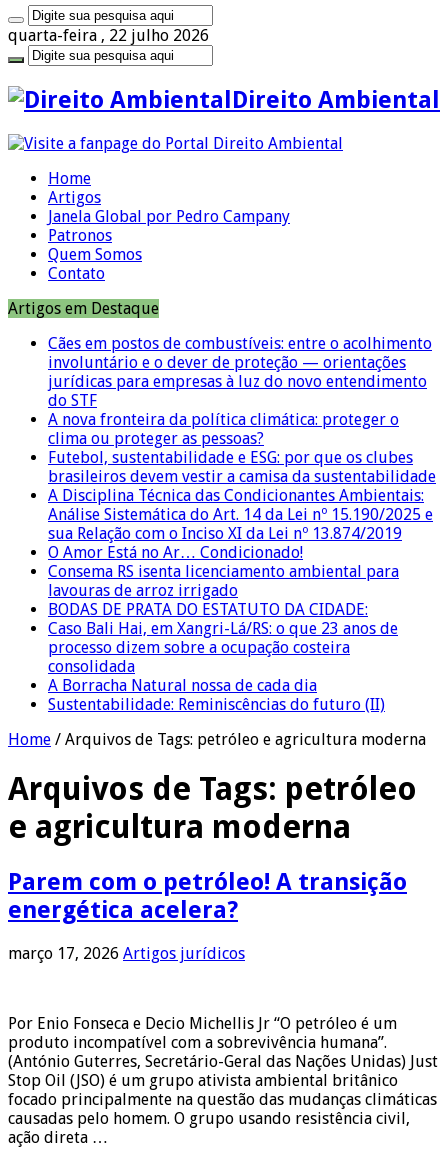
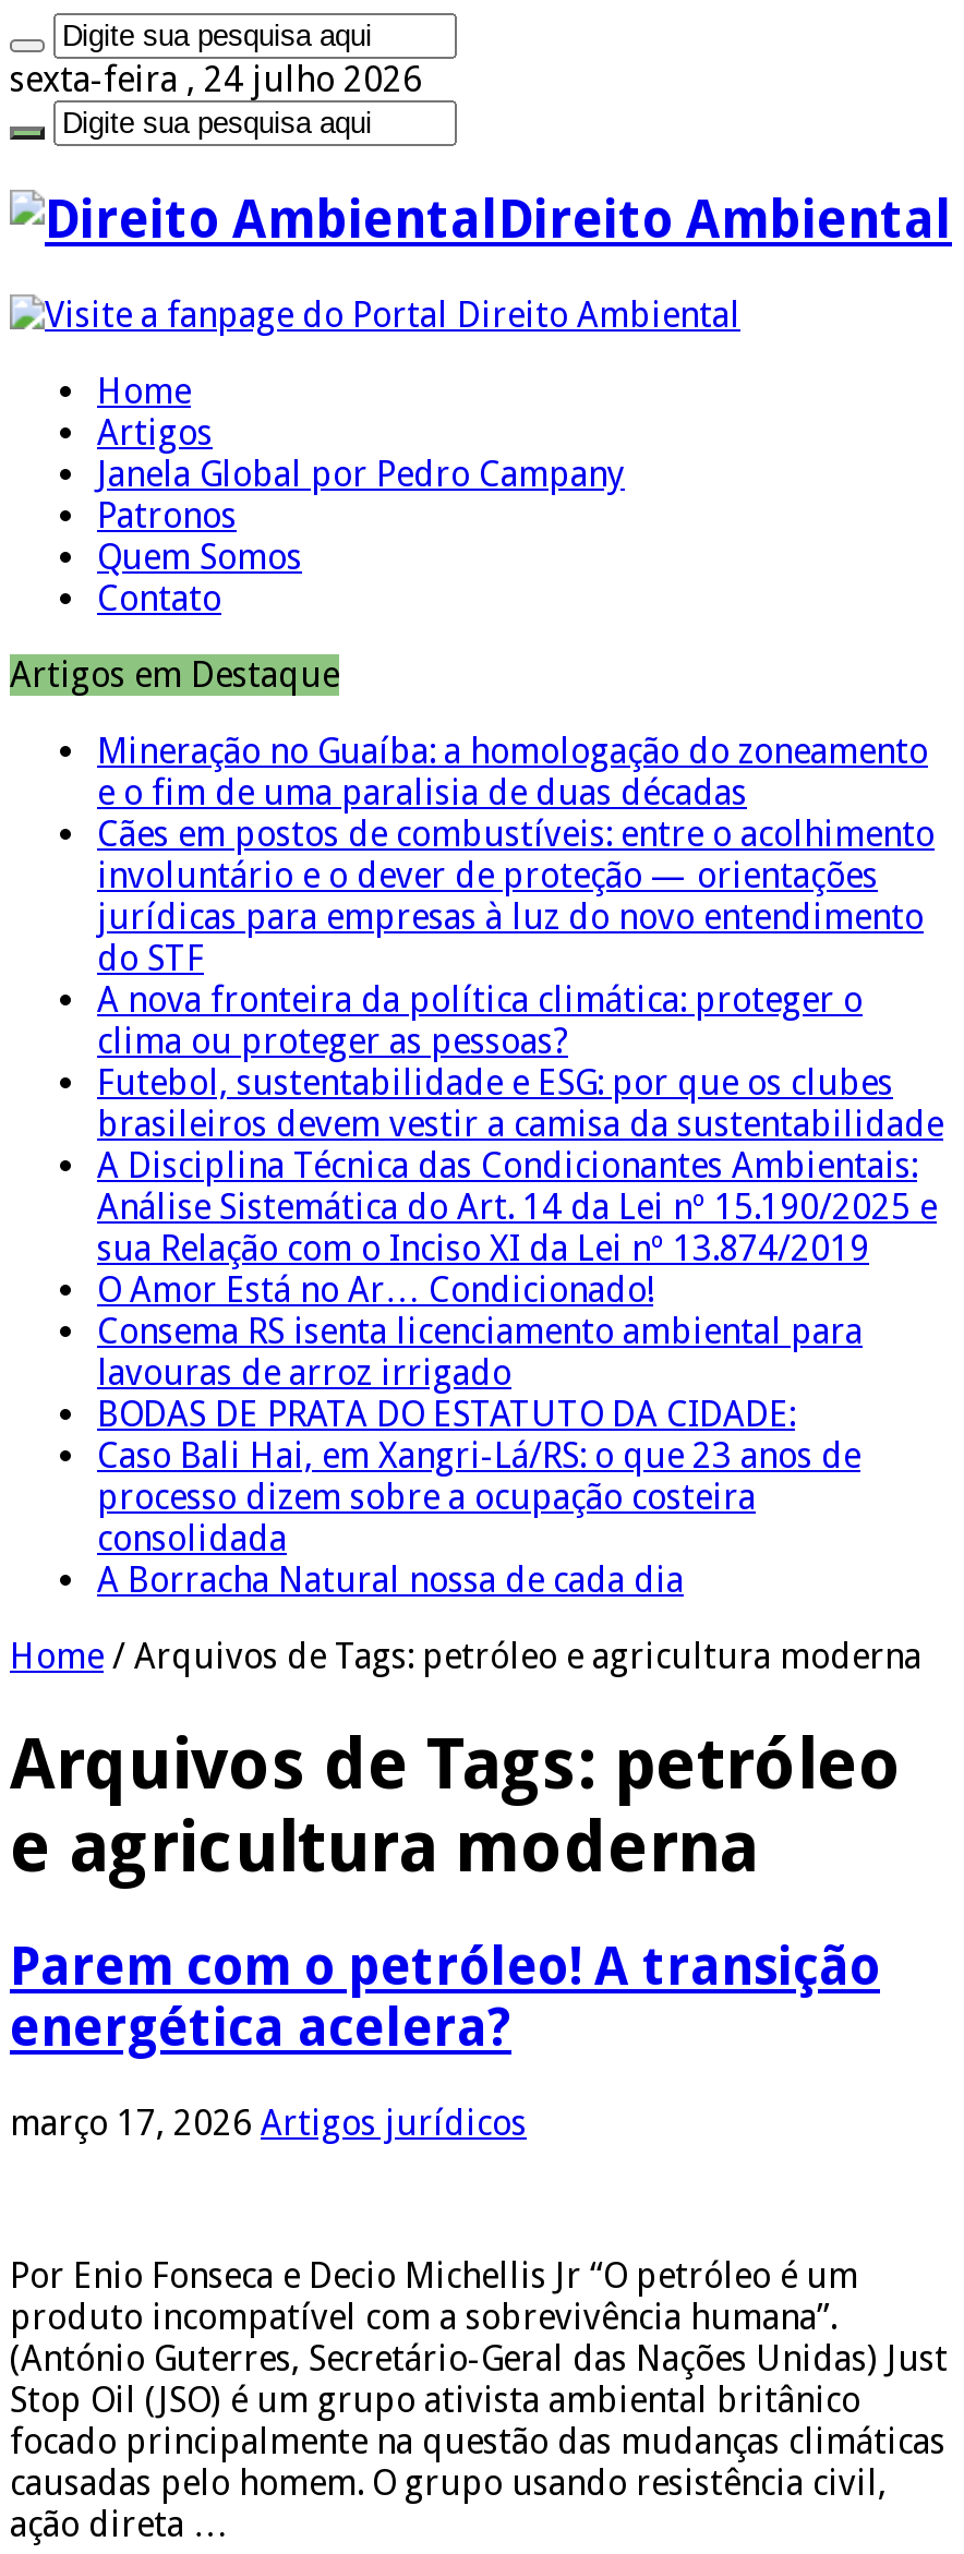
- quarta-feira , 22 julho 2026
+ sexta-feira , 24 julho 2026

+ Mineração no Guaíba: a homologação do zoneamento
+ e o fim de uma paralisia de duas décadas

moved down: Cães em postos de combustíveis: entre o acolhimento | involuntário e o dever de proteção — orientações | jurídicas para empresas à luz do novo entendimento | ... | consolidada | A Borracha Natural nossa de cada dia

- Sustentabilidade: Reminiscências do futuro (II)
